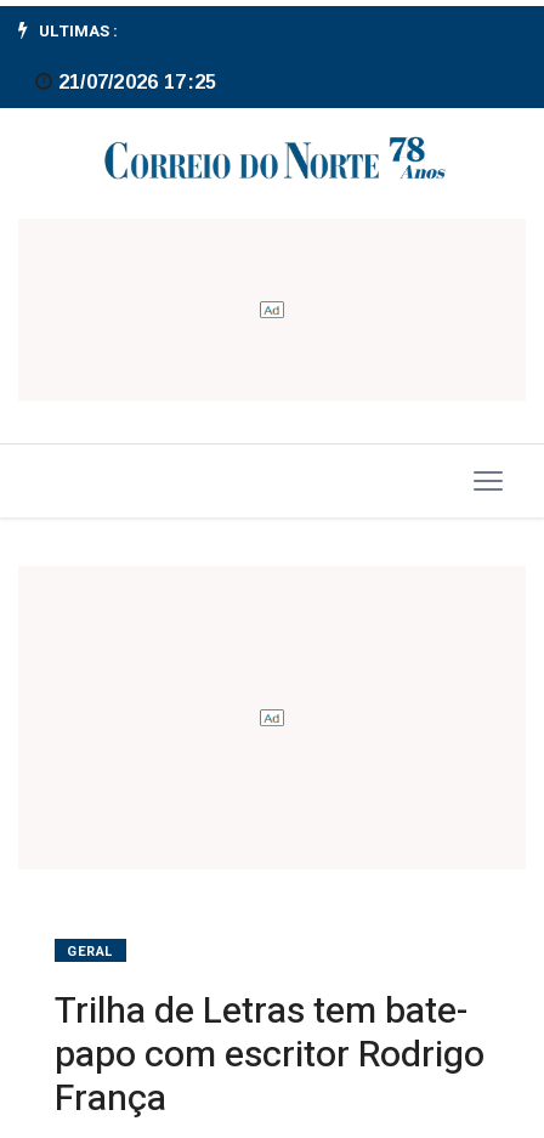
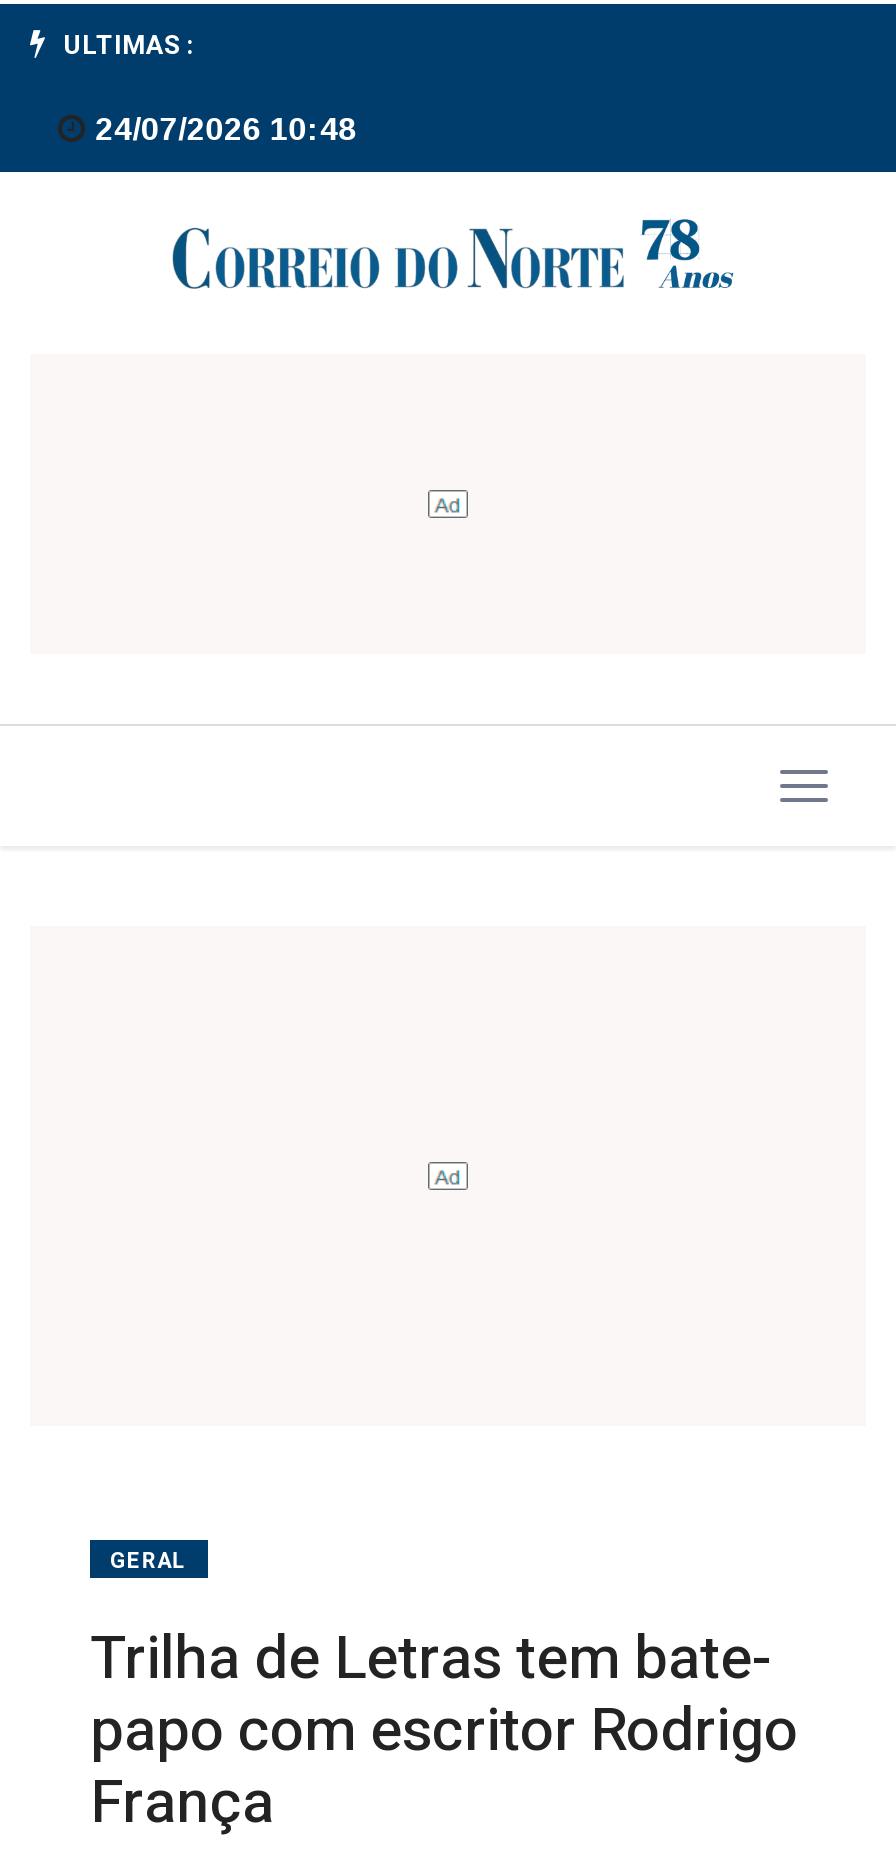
- 21/07/2026 17:25
+ 24/07/2026 10:48
